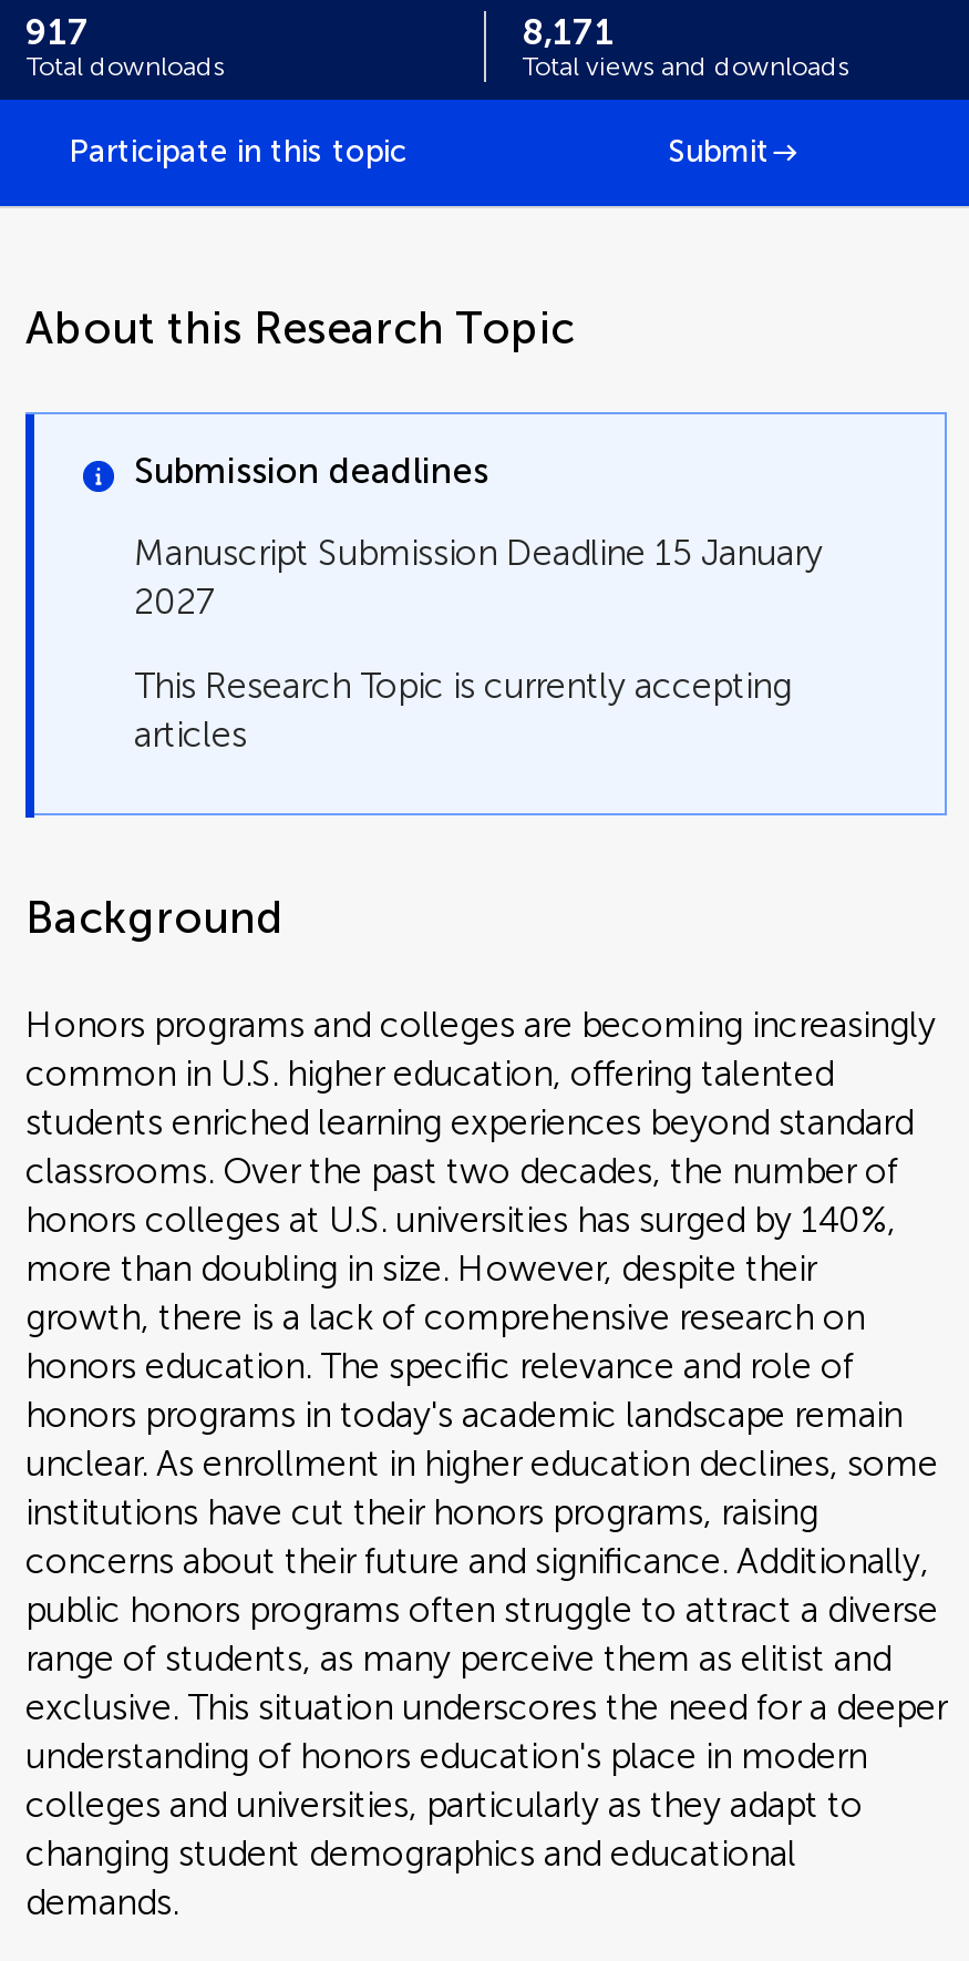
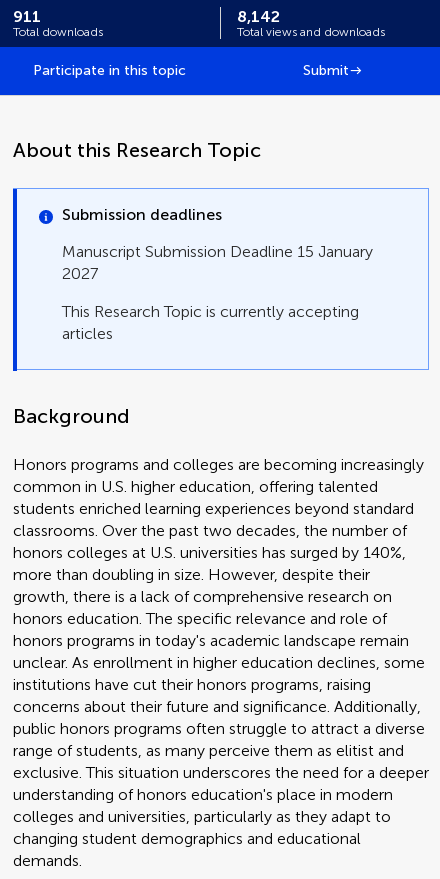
- 917
+ 911

- 8,171
+ 8,142
